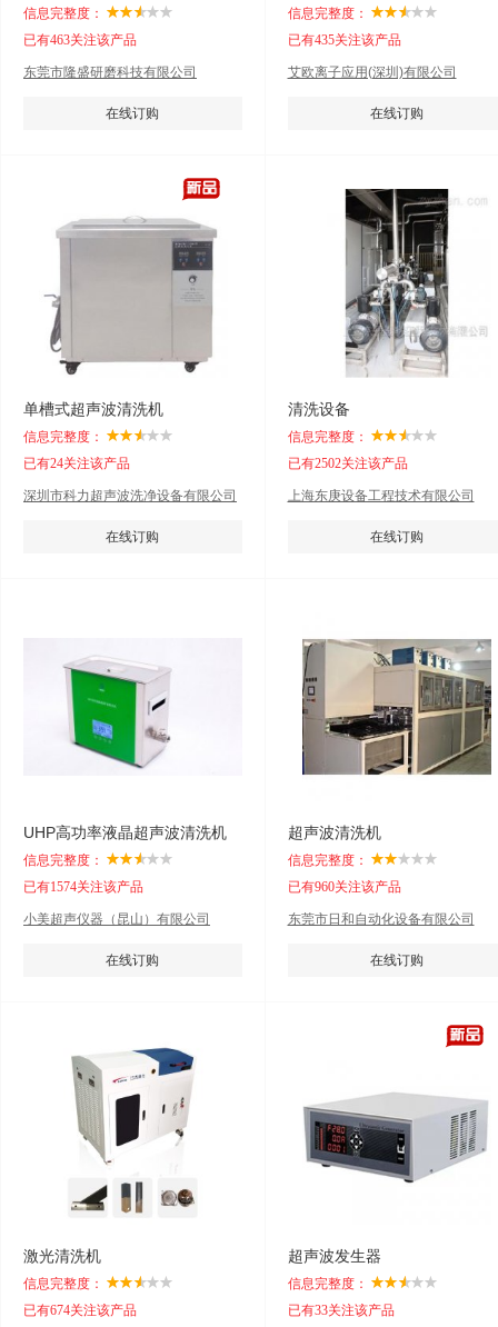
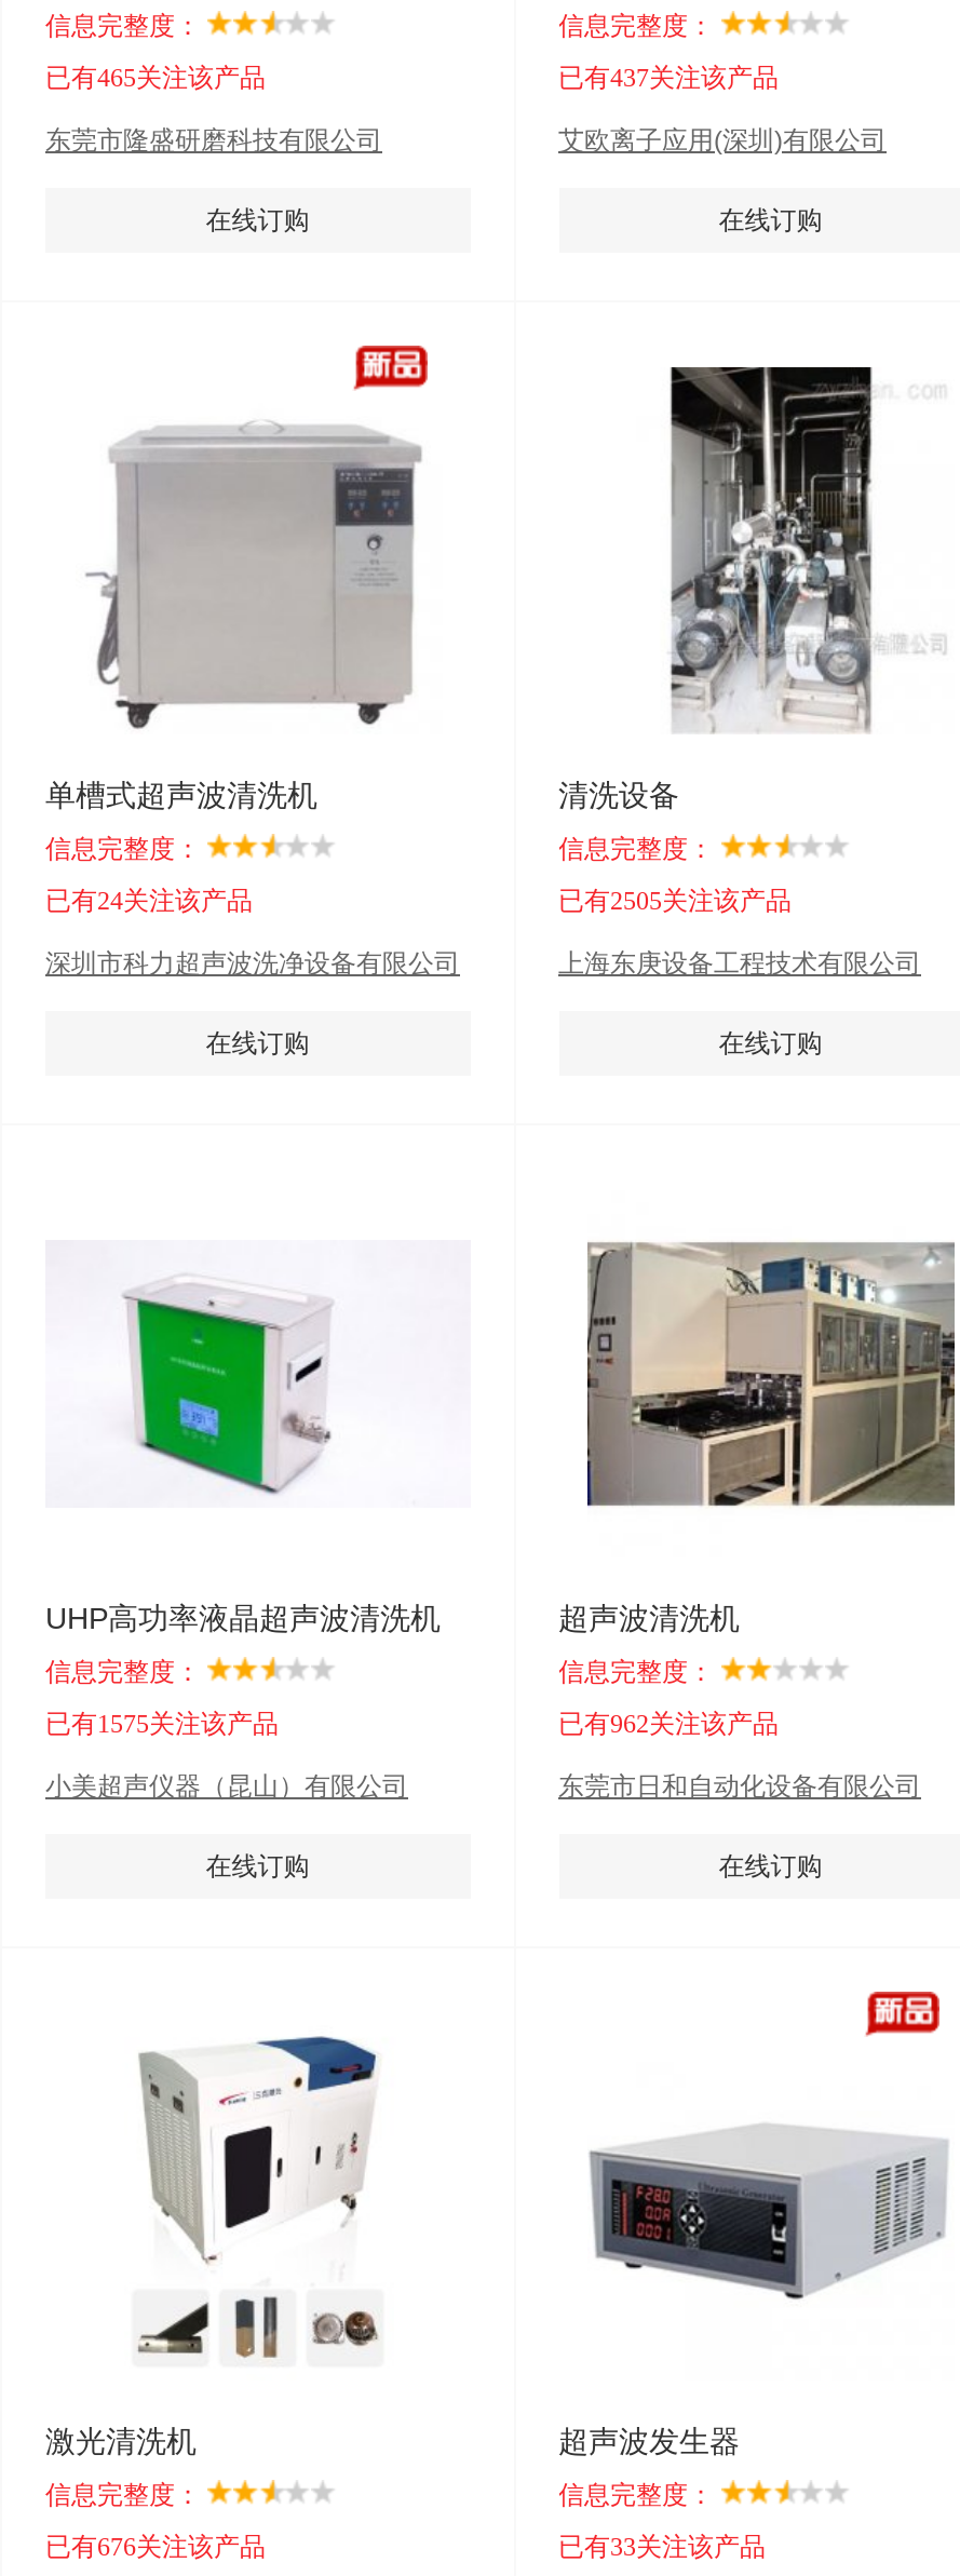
- 已有463关注该产品
+ 已有465关注该产品

- 已有435关注该产品
+ 已有437关注该产品

- 已有2502关注该产品
+ 已有2505关注该产品

- 已有1574关注该产品
+ 已有1575关注该产品

- 已有960关注该产品
+ 已有962关注该产品

- 已有674关注该产品
+ 已有676关注该产品
